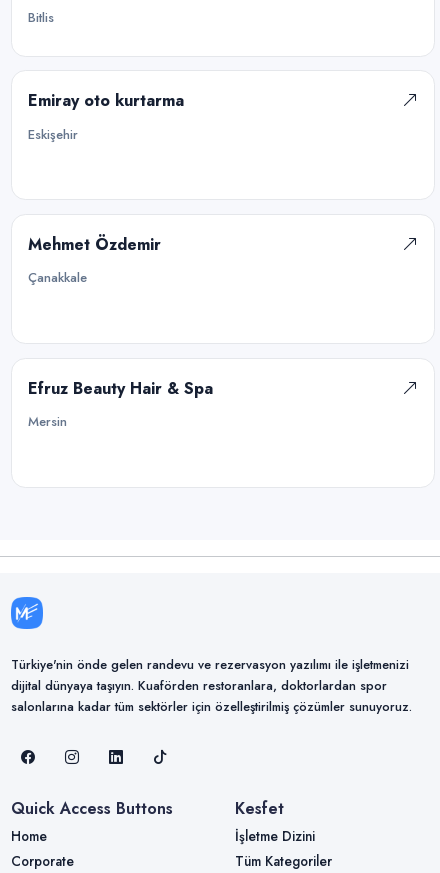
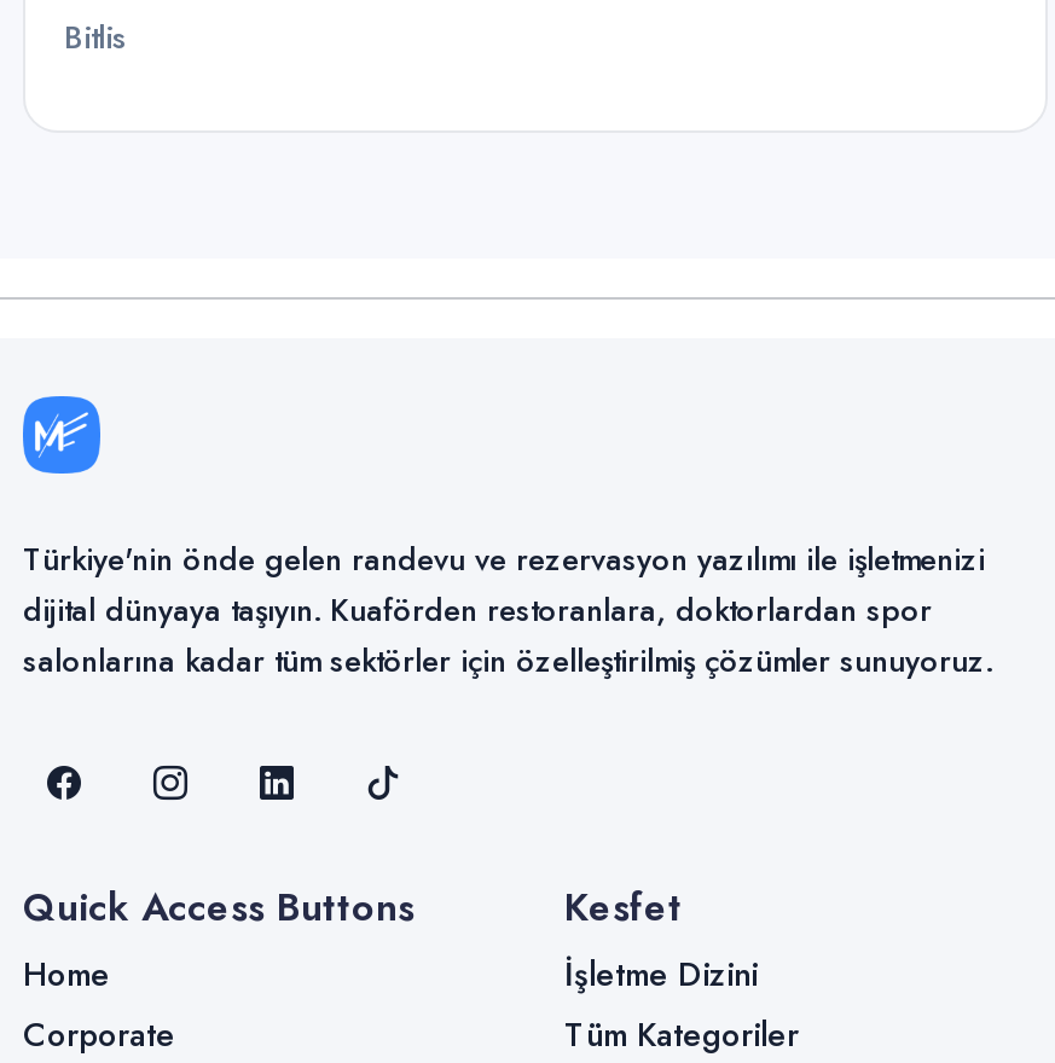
- Emiray oto kurtarma
- Eskişehir

- Mehmet Özdemir
- Çanakkale

- Efruz Beauty Hair & Spa
- Mersin
